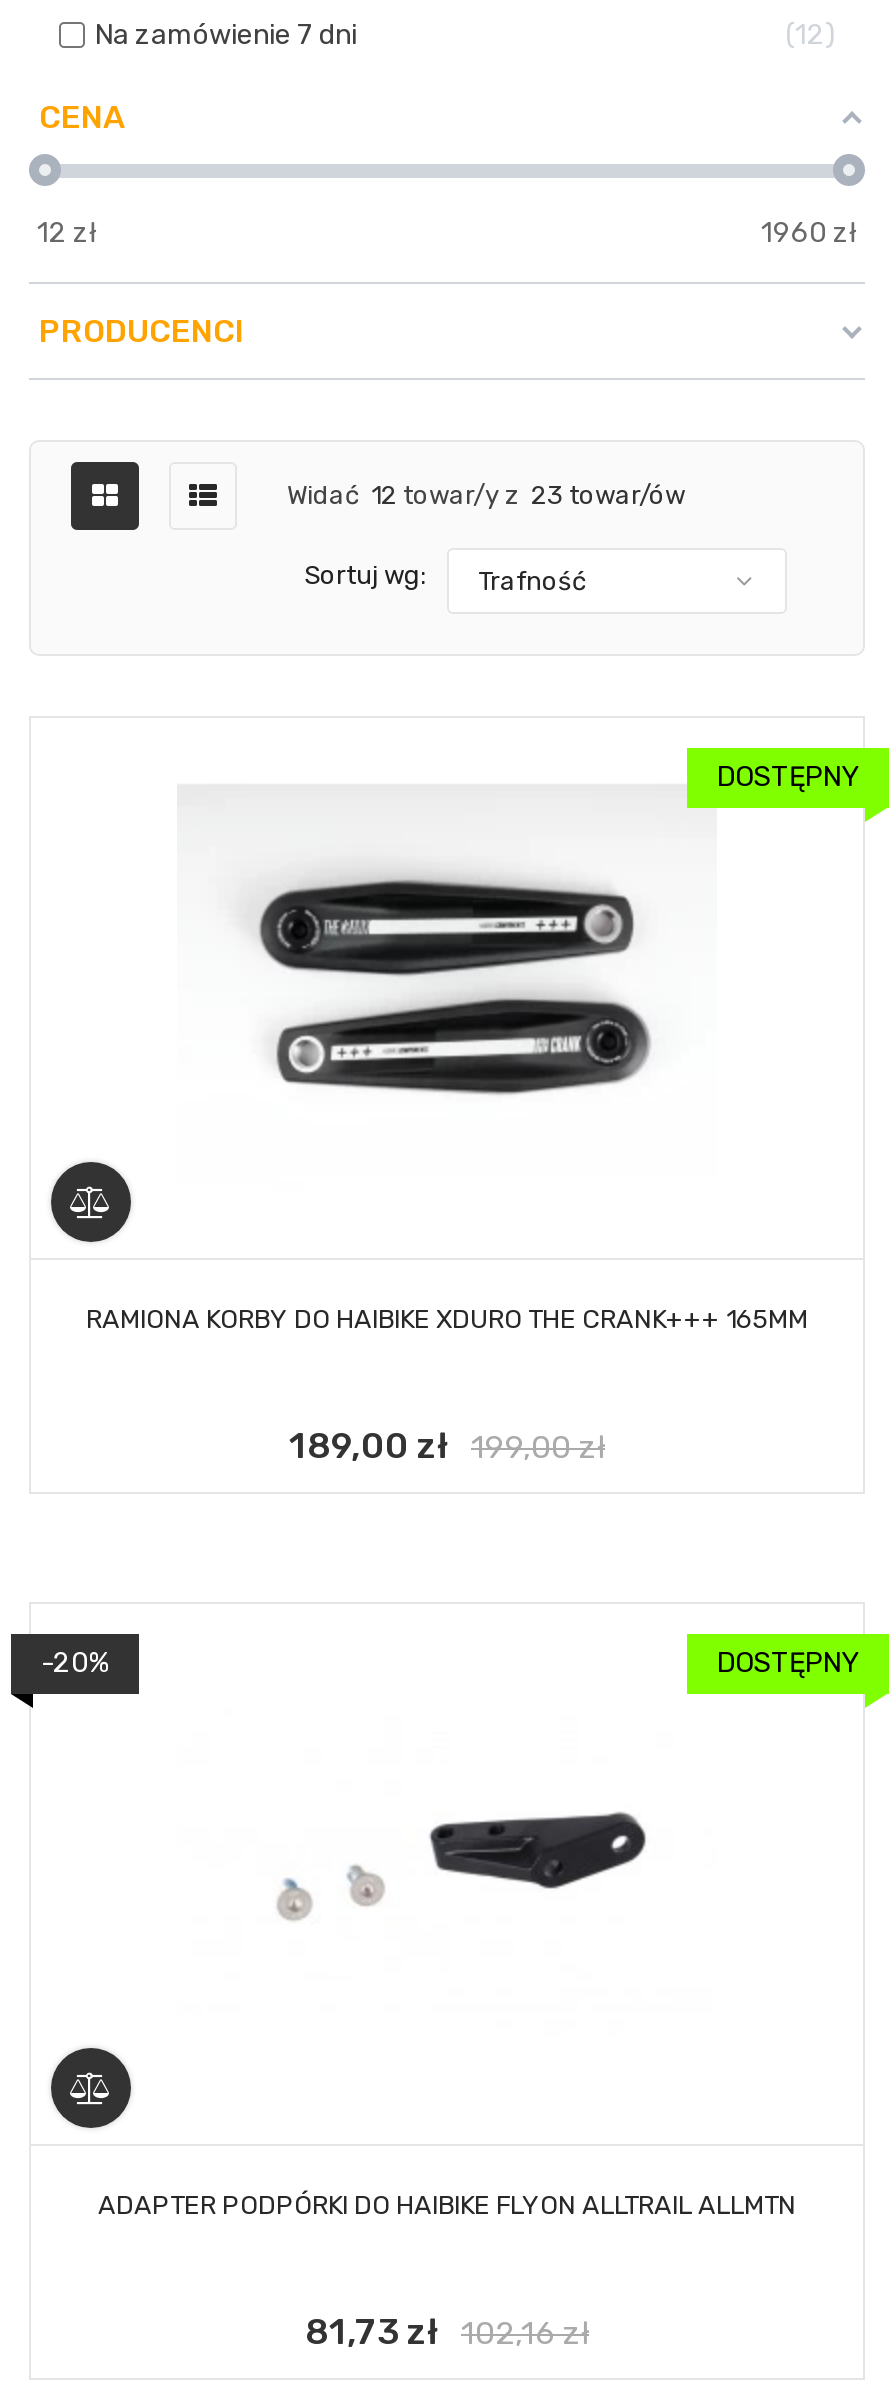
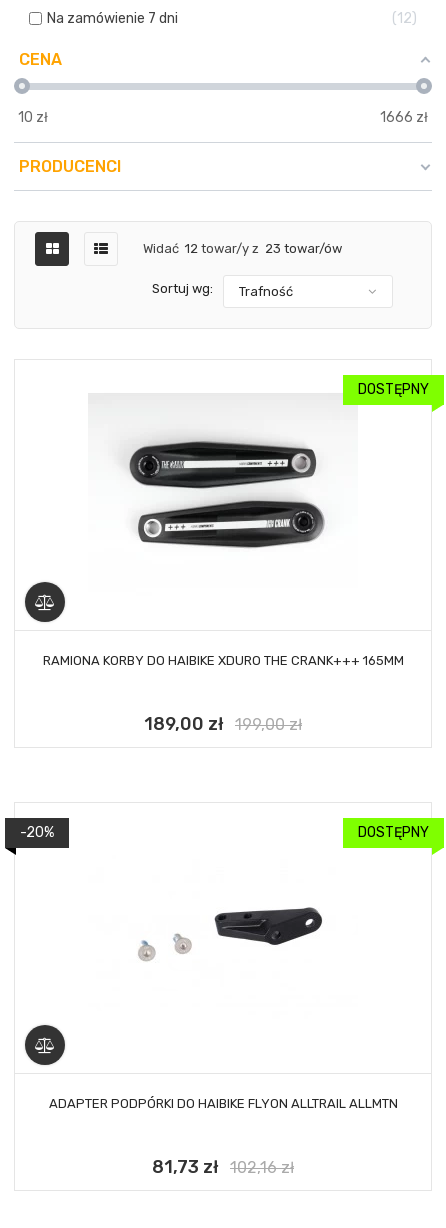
- 12 zł
+ 10 zł

- 1960 zł
+ 1666 zł
